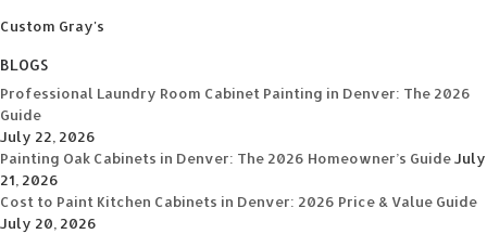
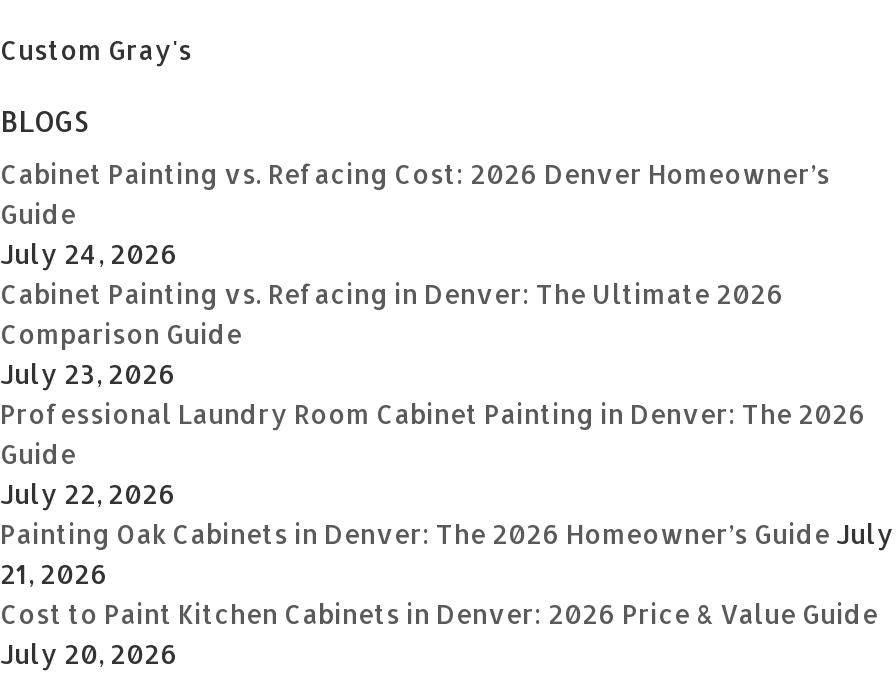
+ Cabinet Painting vs. Refacing Cost: 2026 Denver Homeowner’s
+ Guide
+ July 24, 2026
+ Cabinet Painting vs. Refacing in Denver: The Ultimate 2026
+ Comparison Guide
+ July 23, 2026
